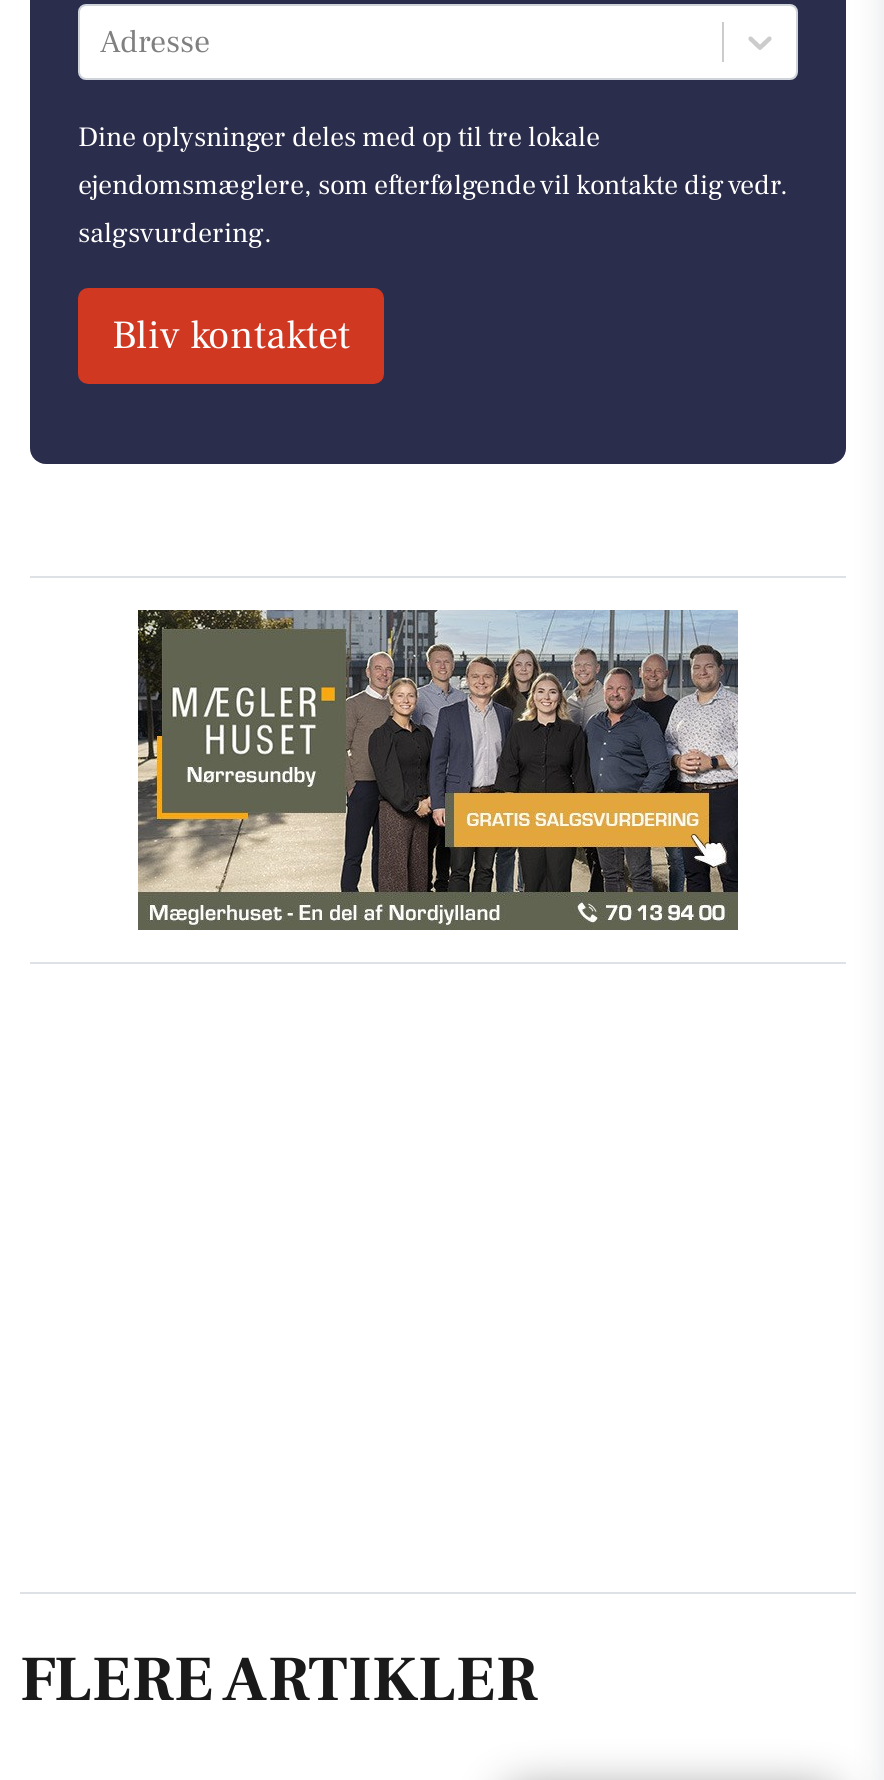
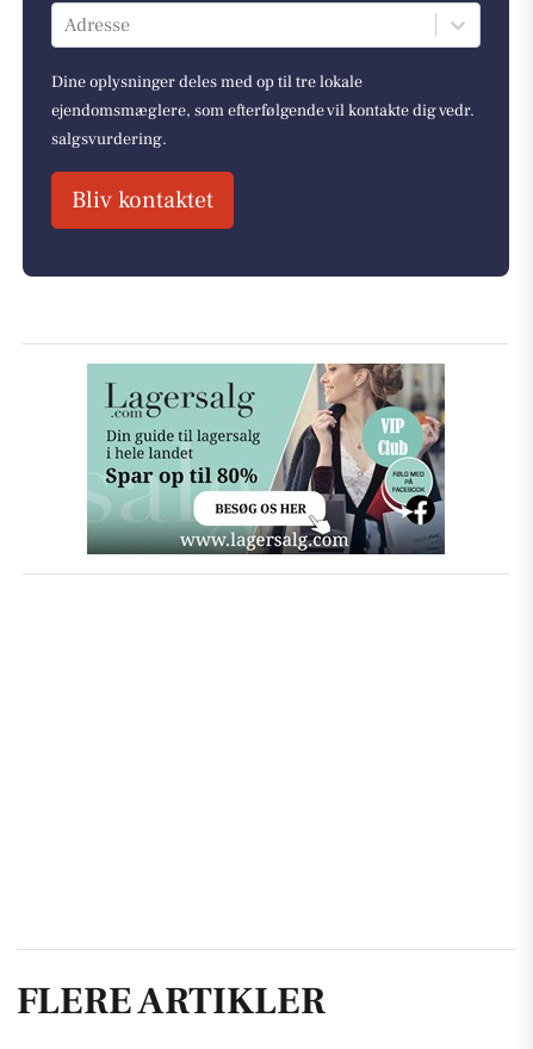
- [image]
+ [image]
